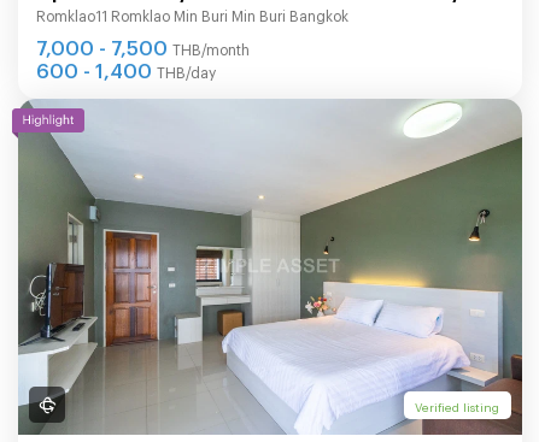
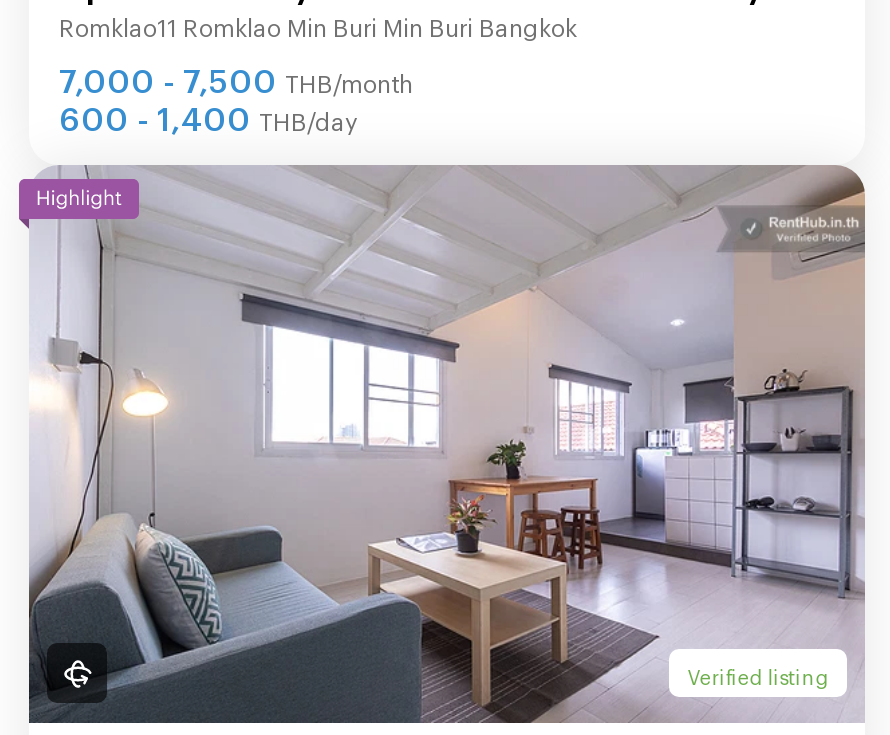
- [image]
+ [image]
